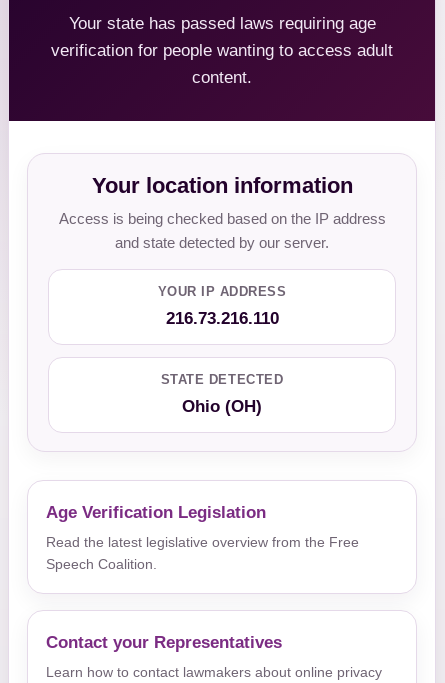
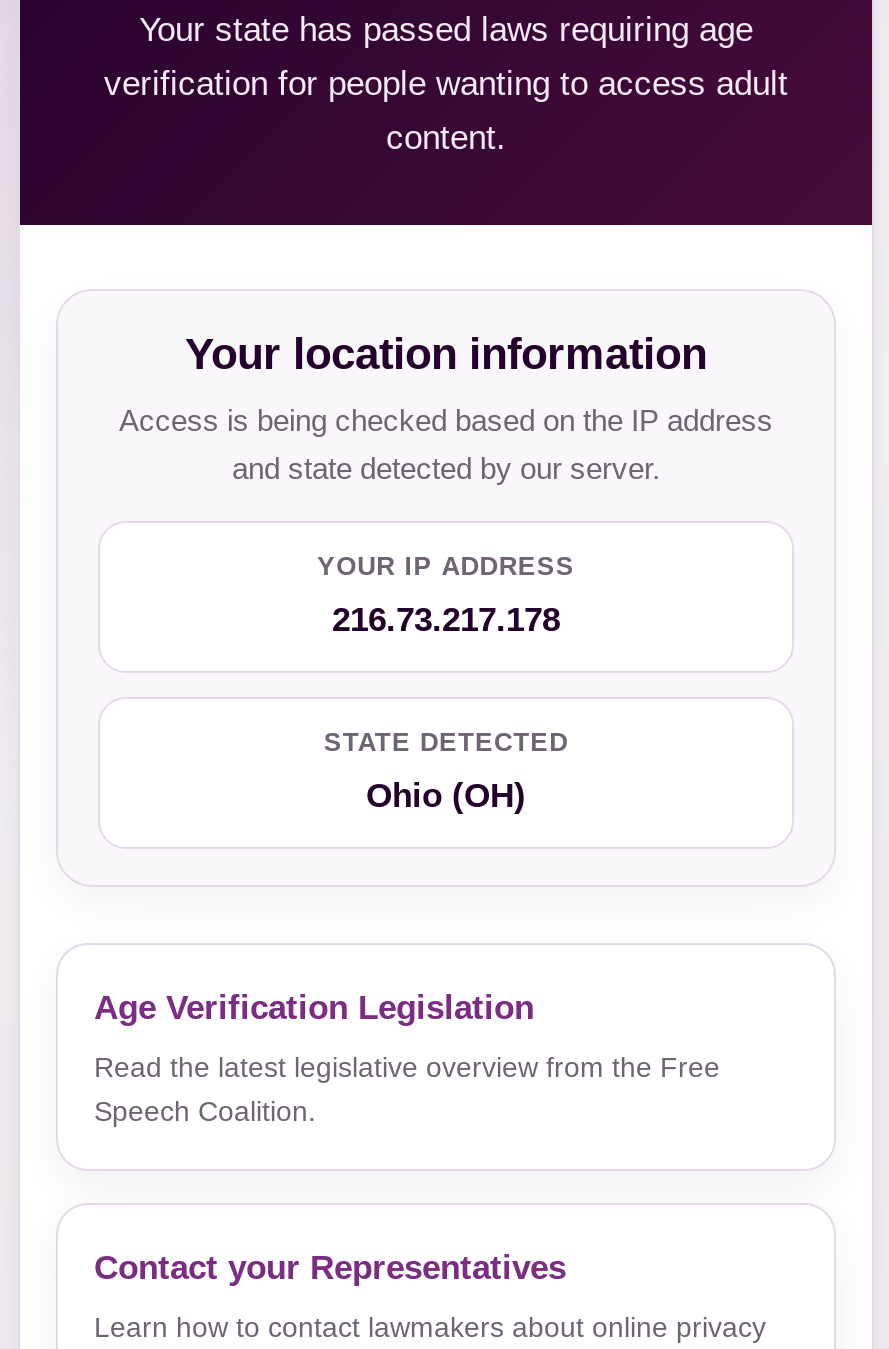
- 216.73.216.110
+ 216.73.217.178
